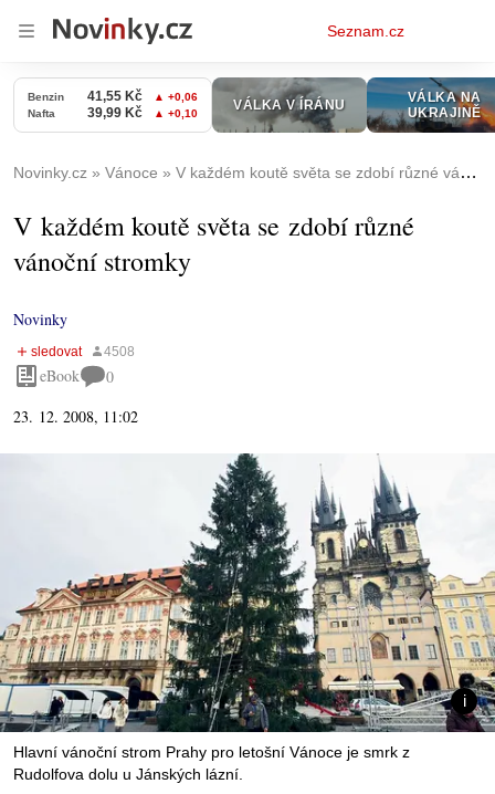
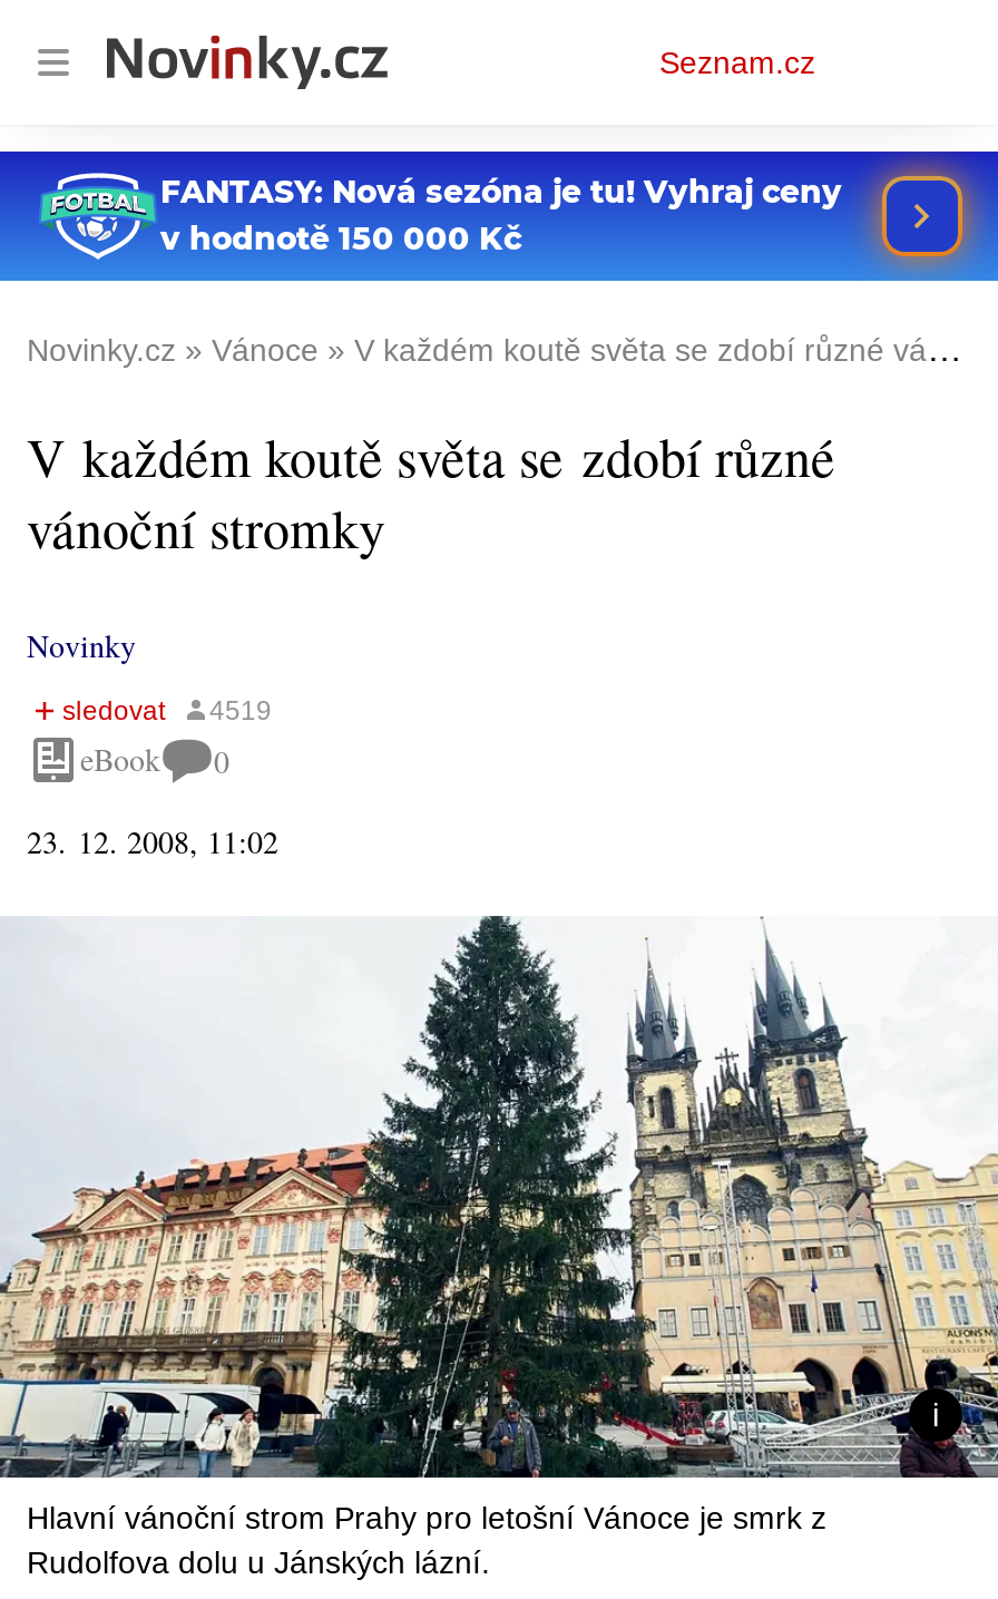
- [image]
+ [image]
